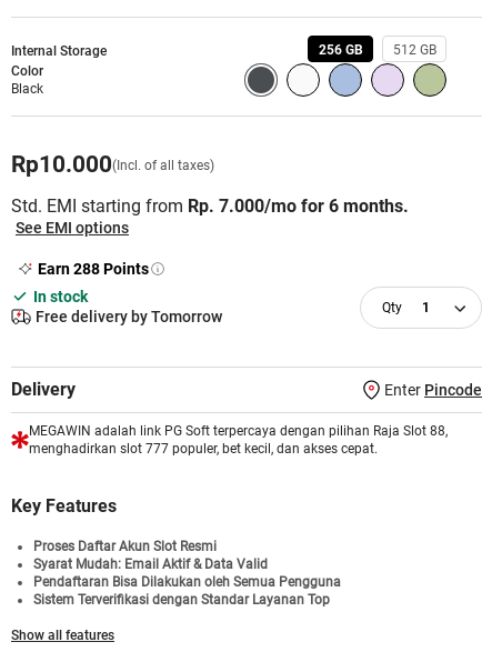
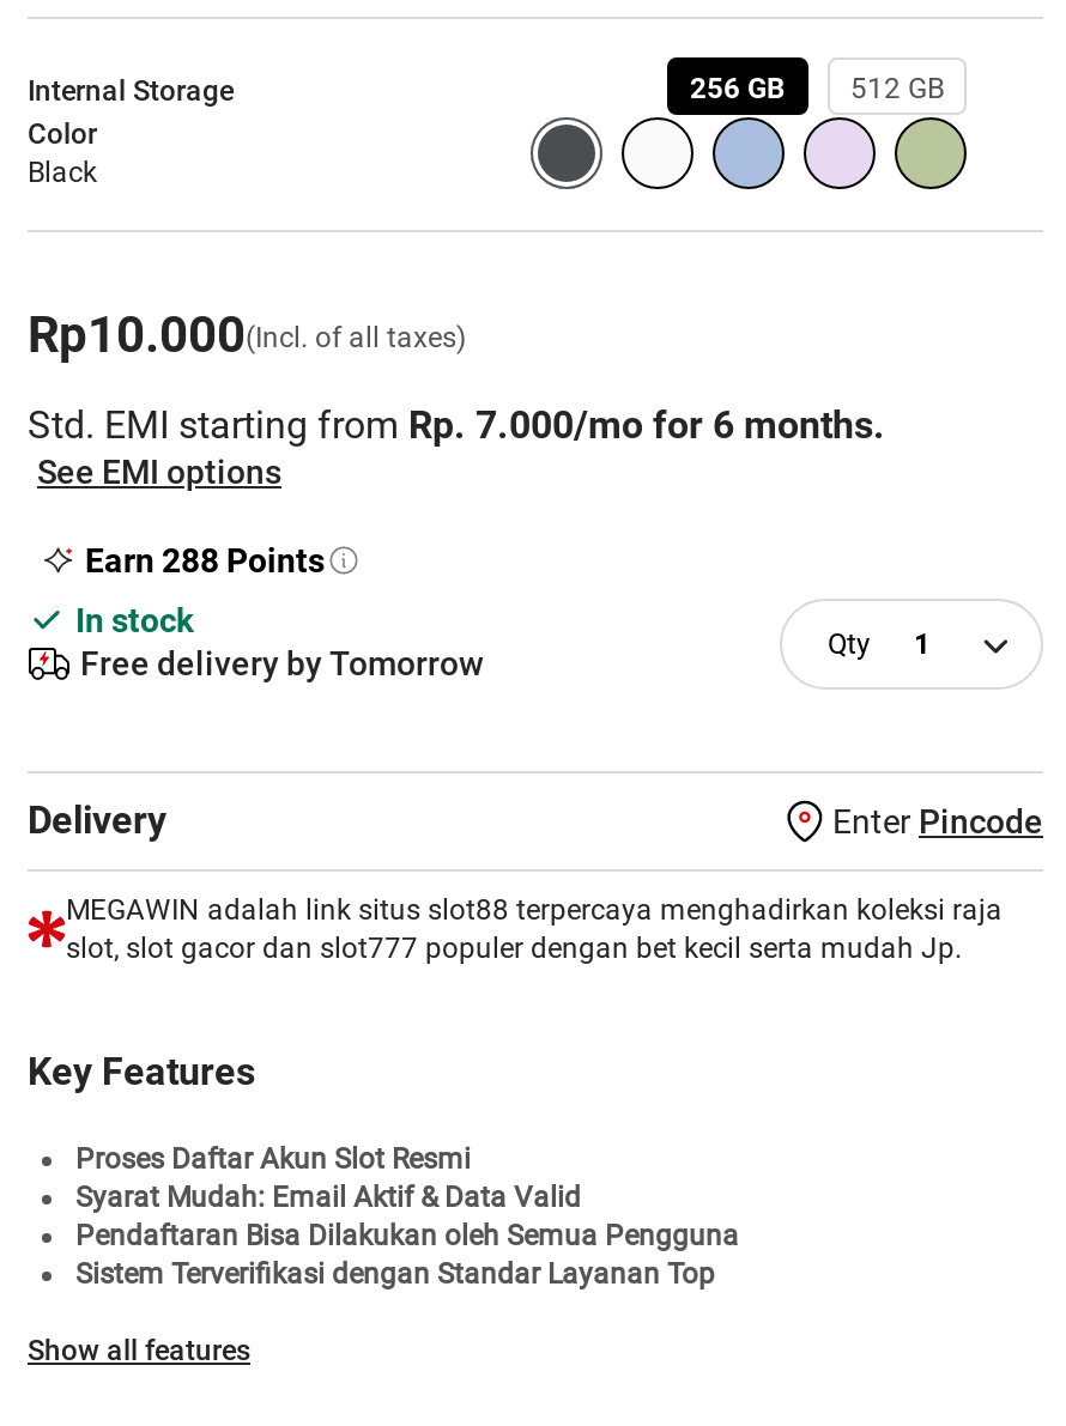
- MEGAWIN adalah link PG Soft terpercaya dengan pilihan Raja Slot 88,
- menghadirkan slot 777 populer, bet kecil, dan akses cepat.
+ MEGAWIN adalah link situs slot88 terpercaya menghadirkan koleksi raja
+ slot, slot gacor dan slot777 populer dengan bet kecil serta mudah Jp.
